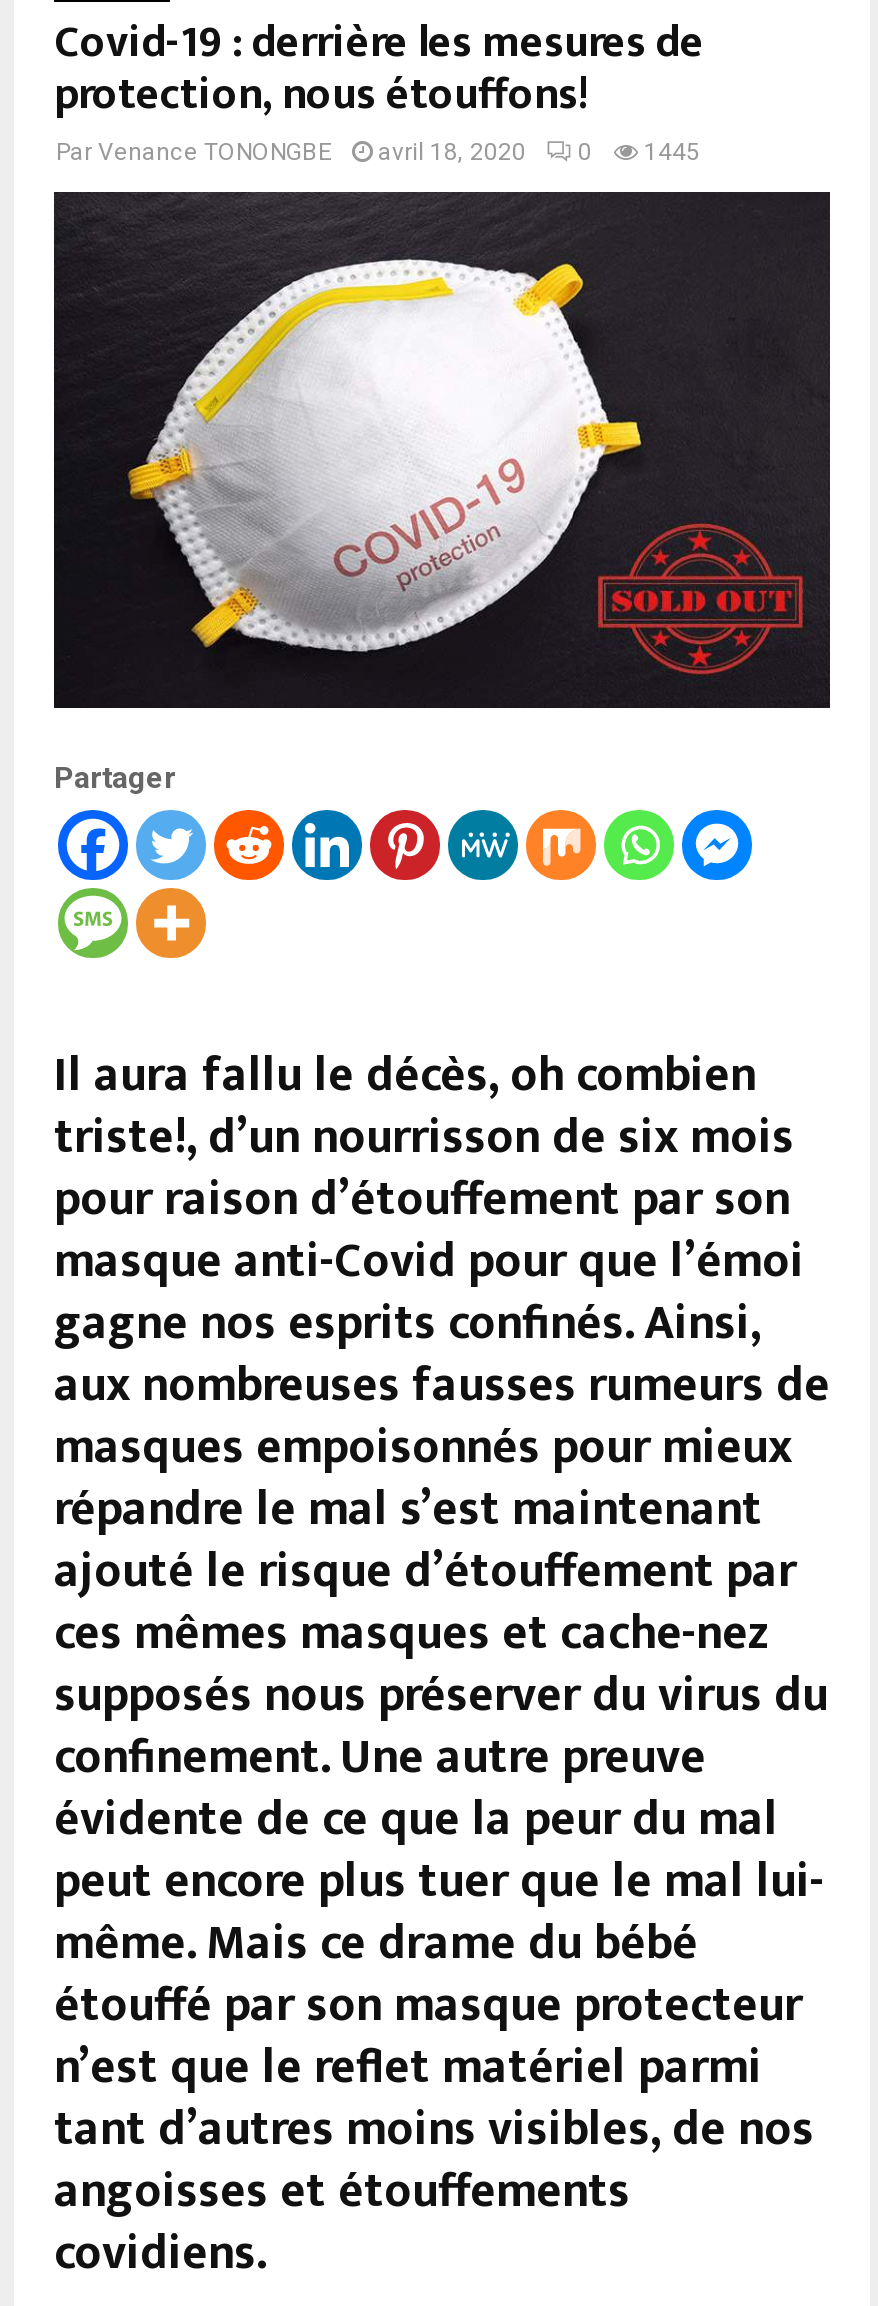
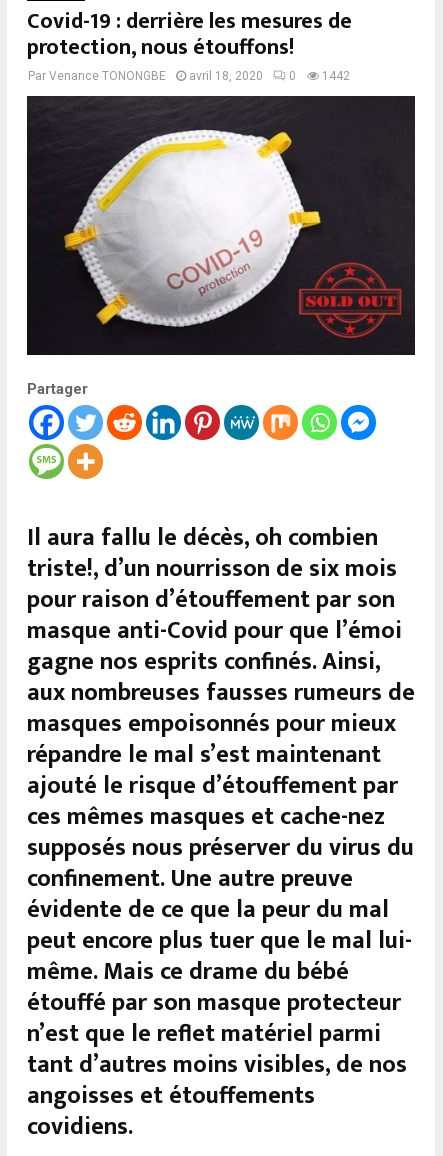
- Par Venance TONONGBE avril 18, 2020 0 1445
+ Par Venance TONONGBE avril 18, 2020 0 1442
